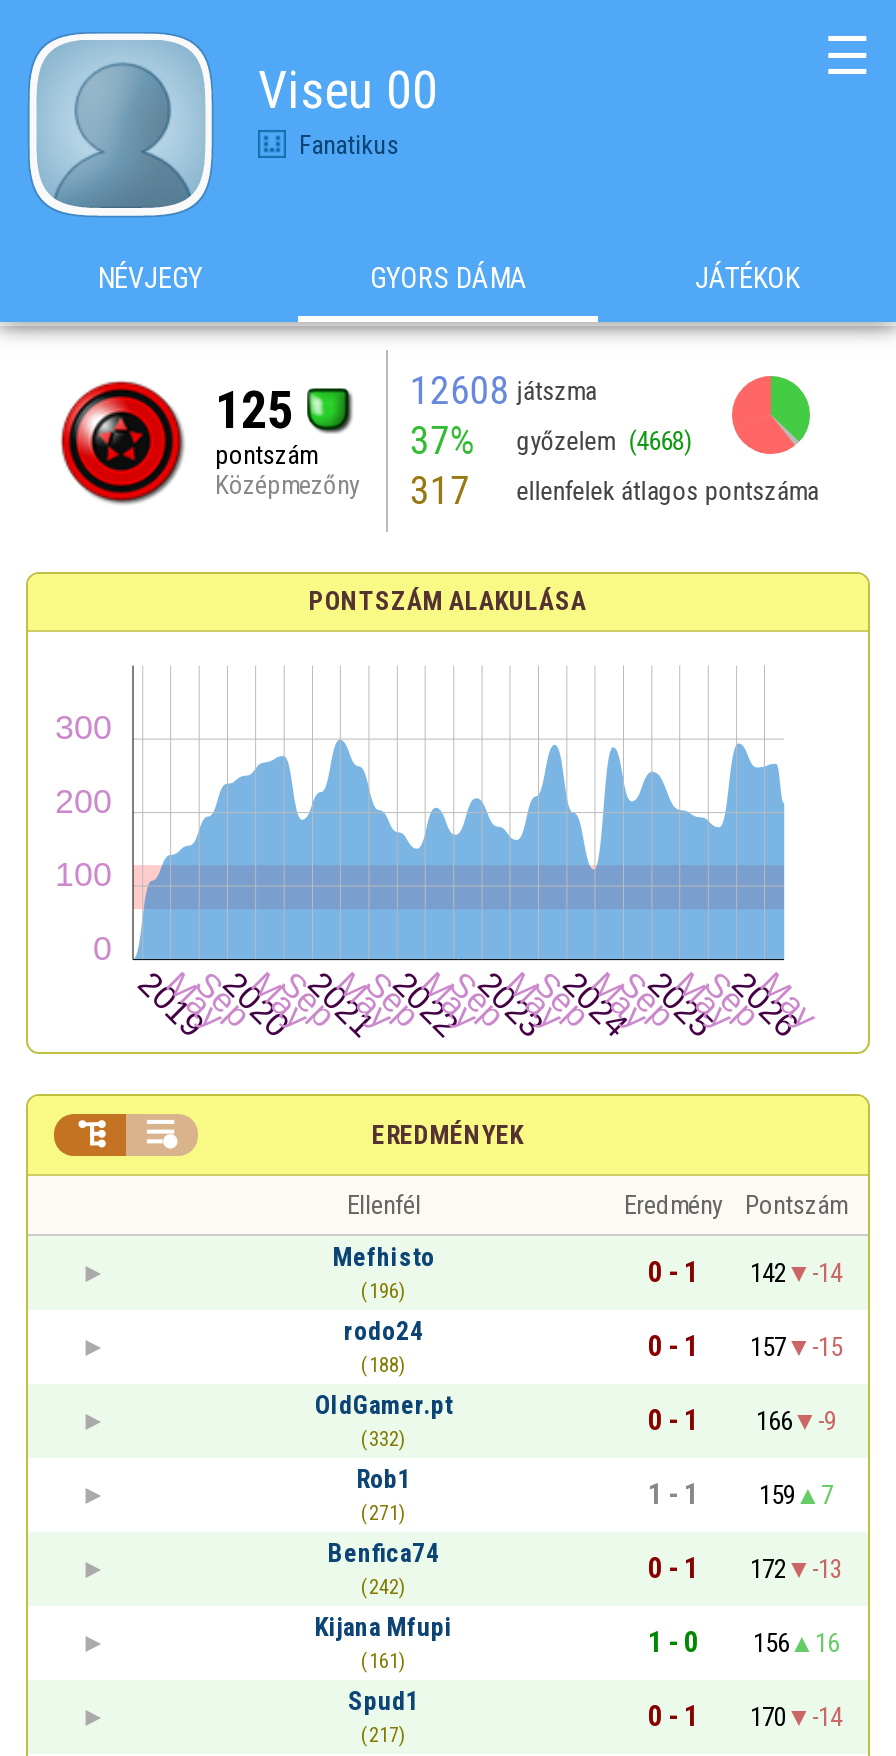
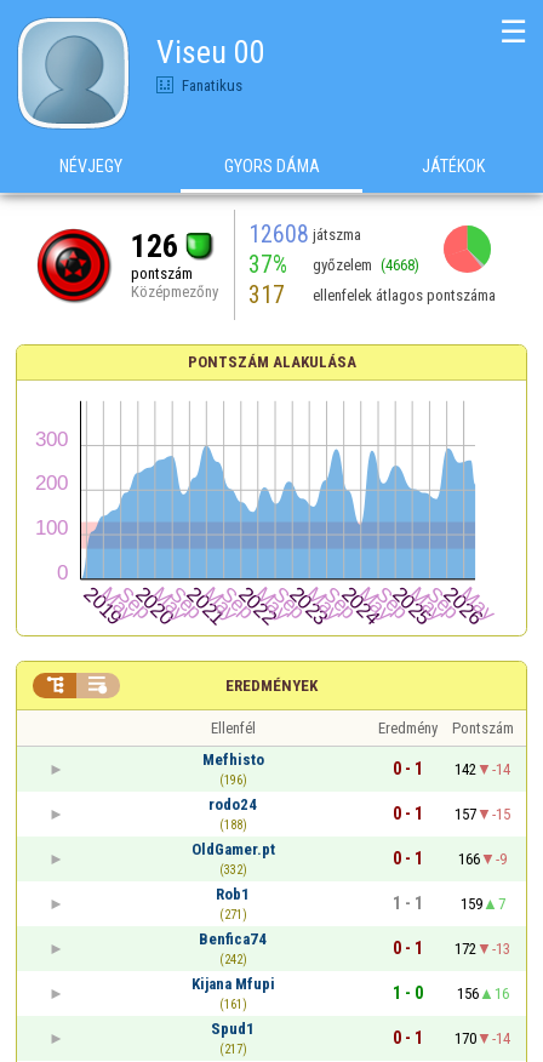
- 125
+ 126
